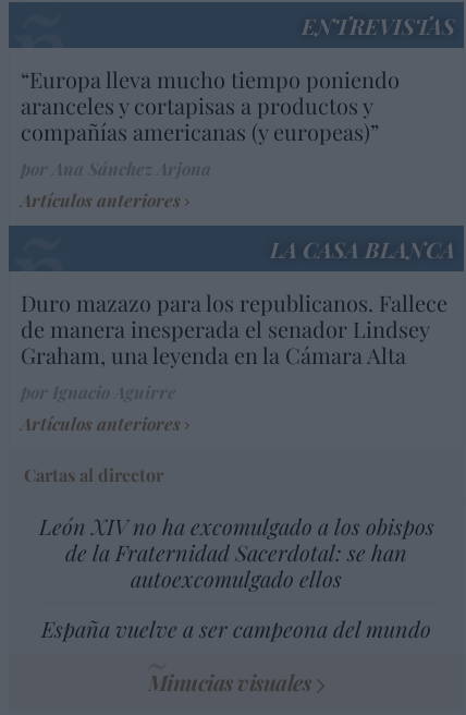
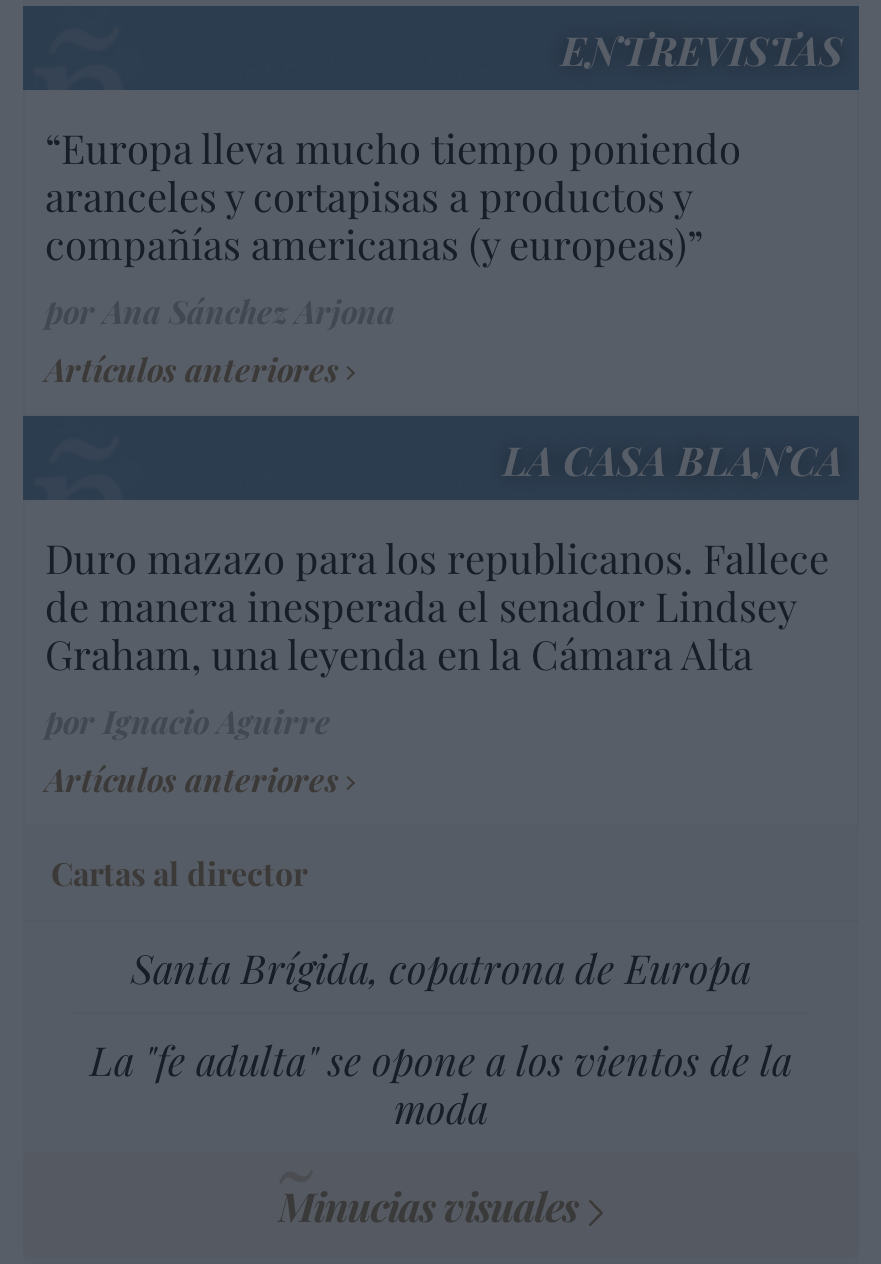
- León XIV no ha excomulgado a los obispos
- de la Fraternidad Sacerdotal: se han
- autoexcomulgado ellos
+ Santa Brígida, copatrona de Europa

- España vuelve a ser campeona del mundo
+ La "fe adulta" se opone a los vientos de la
+ moda
